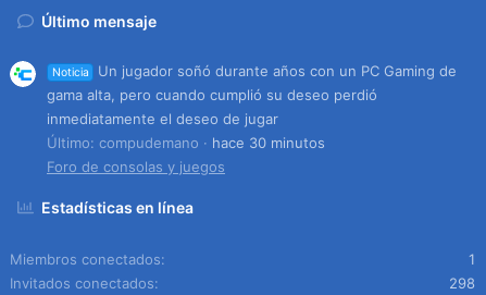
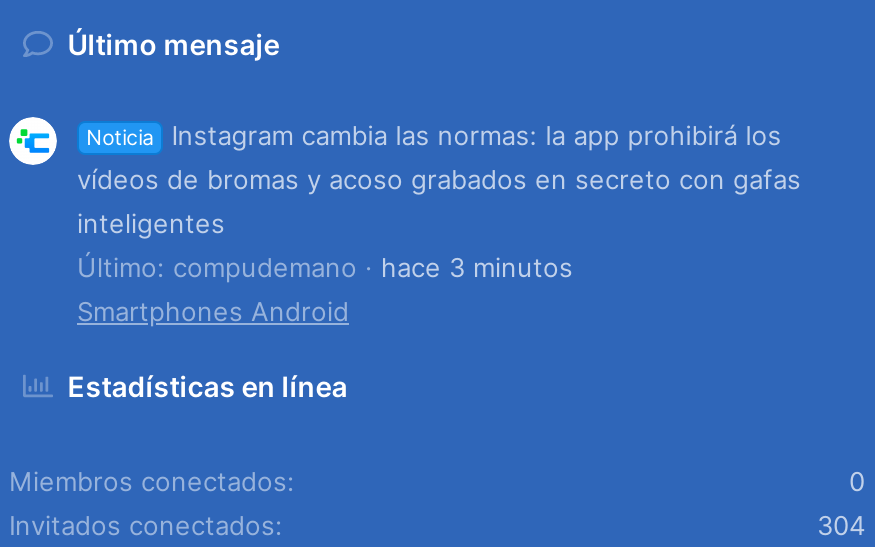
- Un jugador soñó durante años con un PC Gaming de
- gama alta, pero cuando cumplió su deseo perdió
- inmediatamente el deseo de jugar
+ Instagram cambia las normas: la app prohibirá los
+ vídeos de bromas y acoso grabados en secreto con gafas
+ inteligentes

- hace 30 minutos
- Foro de consolas y juegos
+ hace 3 minutos
+ Smartphones Android

- 1
+ 0

- 298
+ 304
